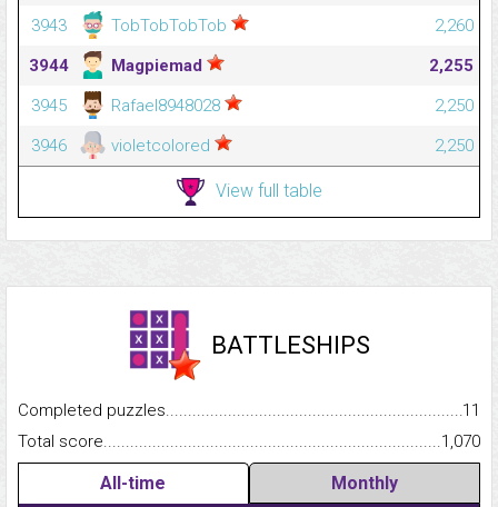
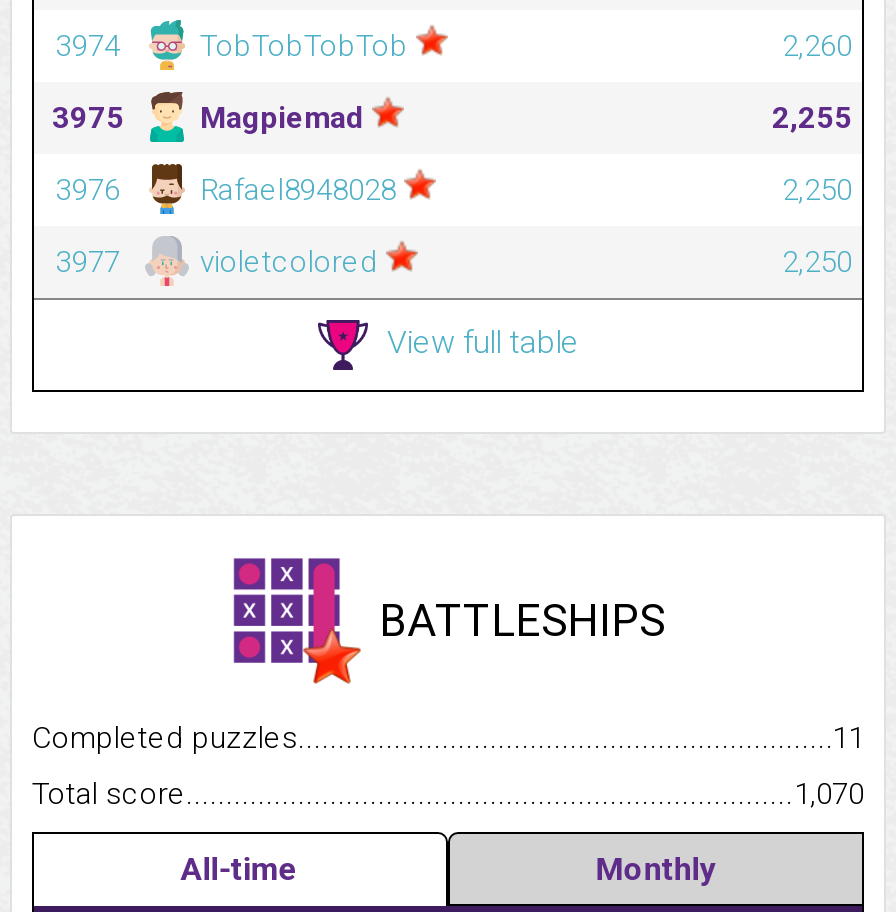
- 3943 TobTobTobTob
+ 3974 TobTobTobTob

- 3944 Magpiemad
+ 3975 Magpiemad

- 3945 Rafael8948028
+ 3976 Rafael8948028

- 3946 violetcolored
+ 3977 violetcolored
